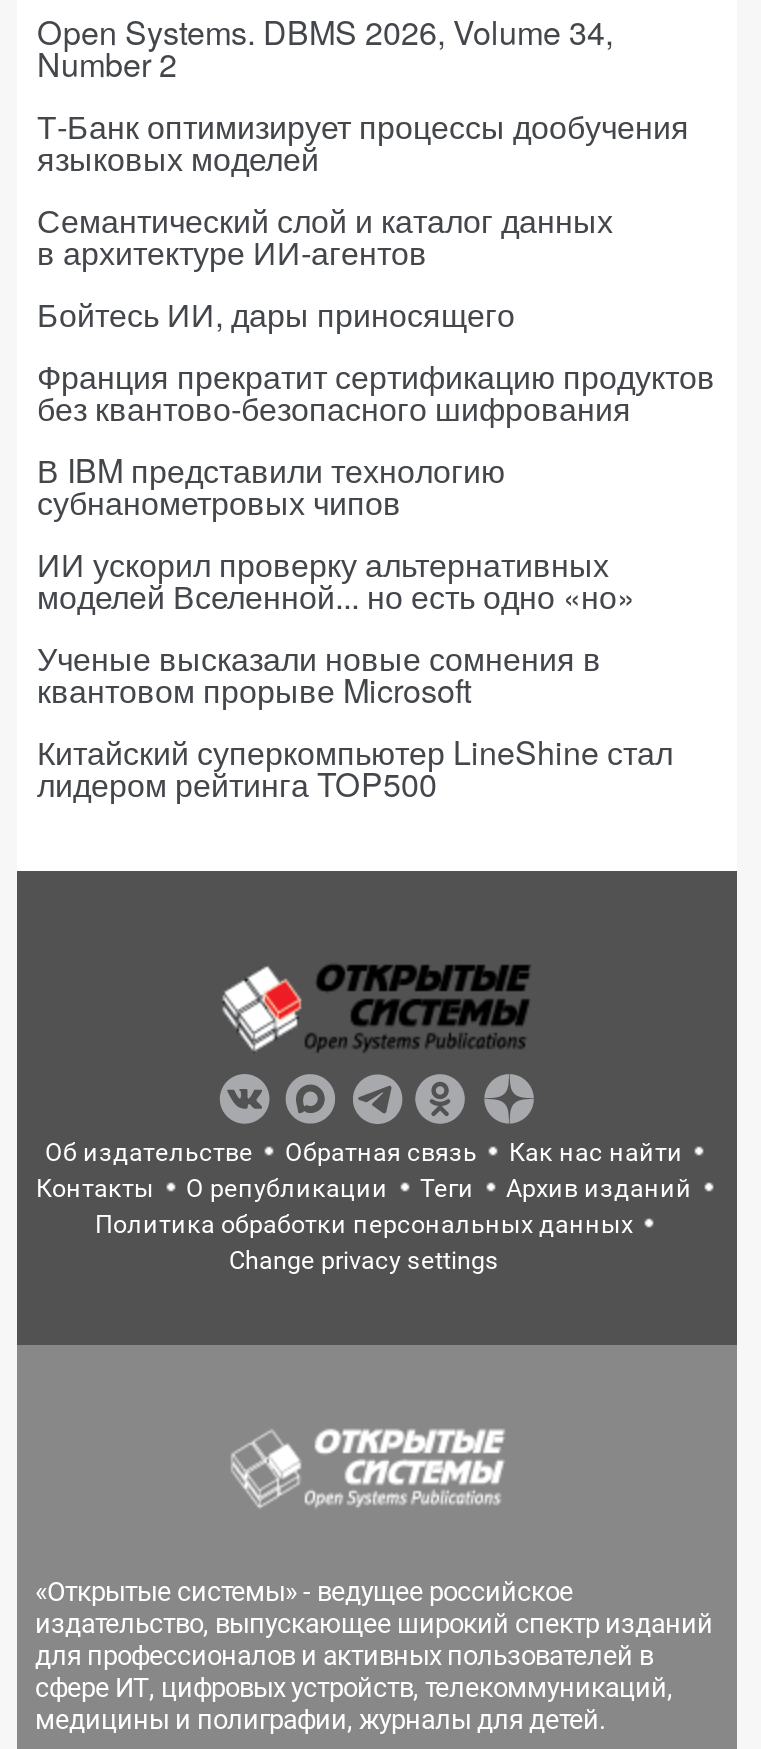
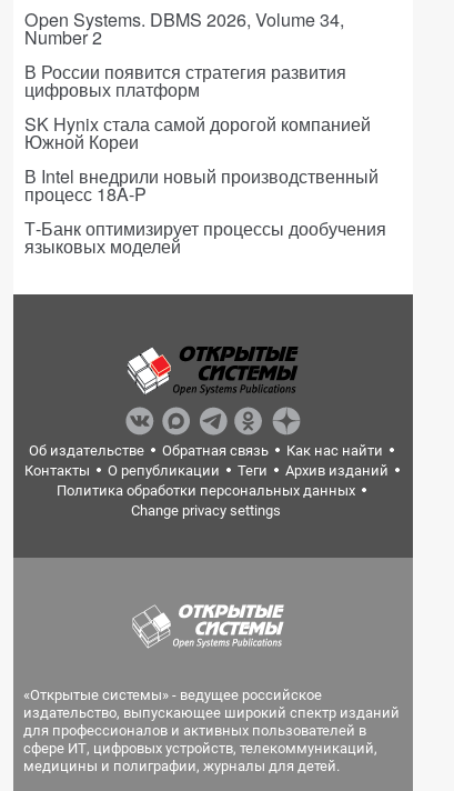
+ В России появится стратегия развития
+ цифровых платформ
+ SK Hynix стала самой дорогой компанией
+ Южной Кореи
+ В Intel внедрили новый производственный
+ процесс 18A-P

moved down: Т-Банк оптимизирует процессы дообучения | языковых моделей

- Семантический слой и каталог данных
- в архитектуре ИИ-агентов
- Бойтесь ИИ, дары приносящего
- Франция прекратит сертификацию продуктов
- без квантово-безопасного шифрования
- В IBM представили технологию
- субнанометровых чипов
- ИИ ускорил проверку альтернативных
- моделей Вселенной... но есть одно «но»
- Ученые высказали новые сомнения в
- квантовом прорыве Microsoft
- Китайский суперкомпьютер LineShine стал
- лидером рейтинга TOP500
